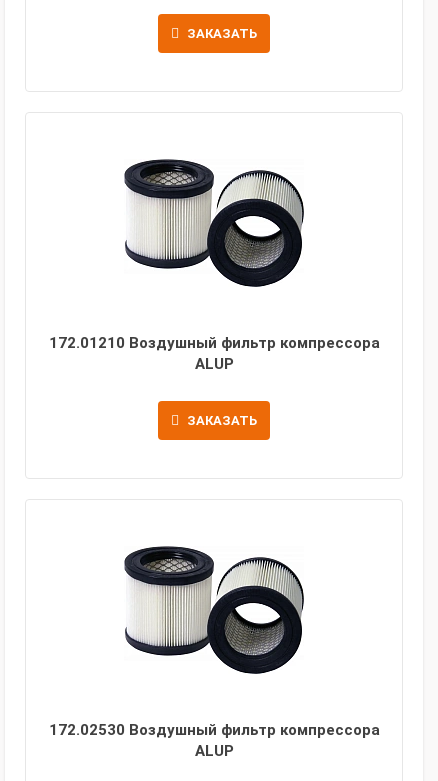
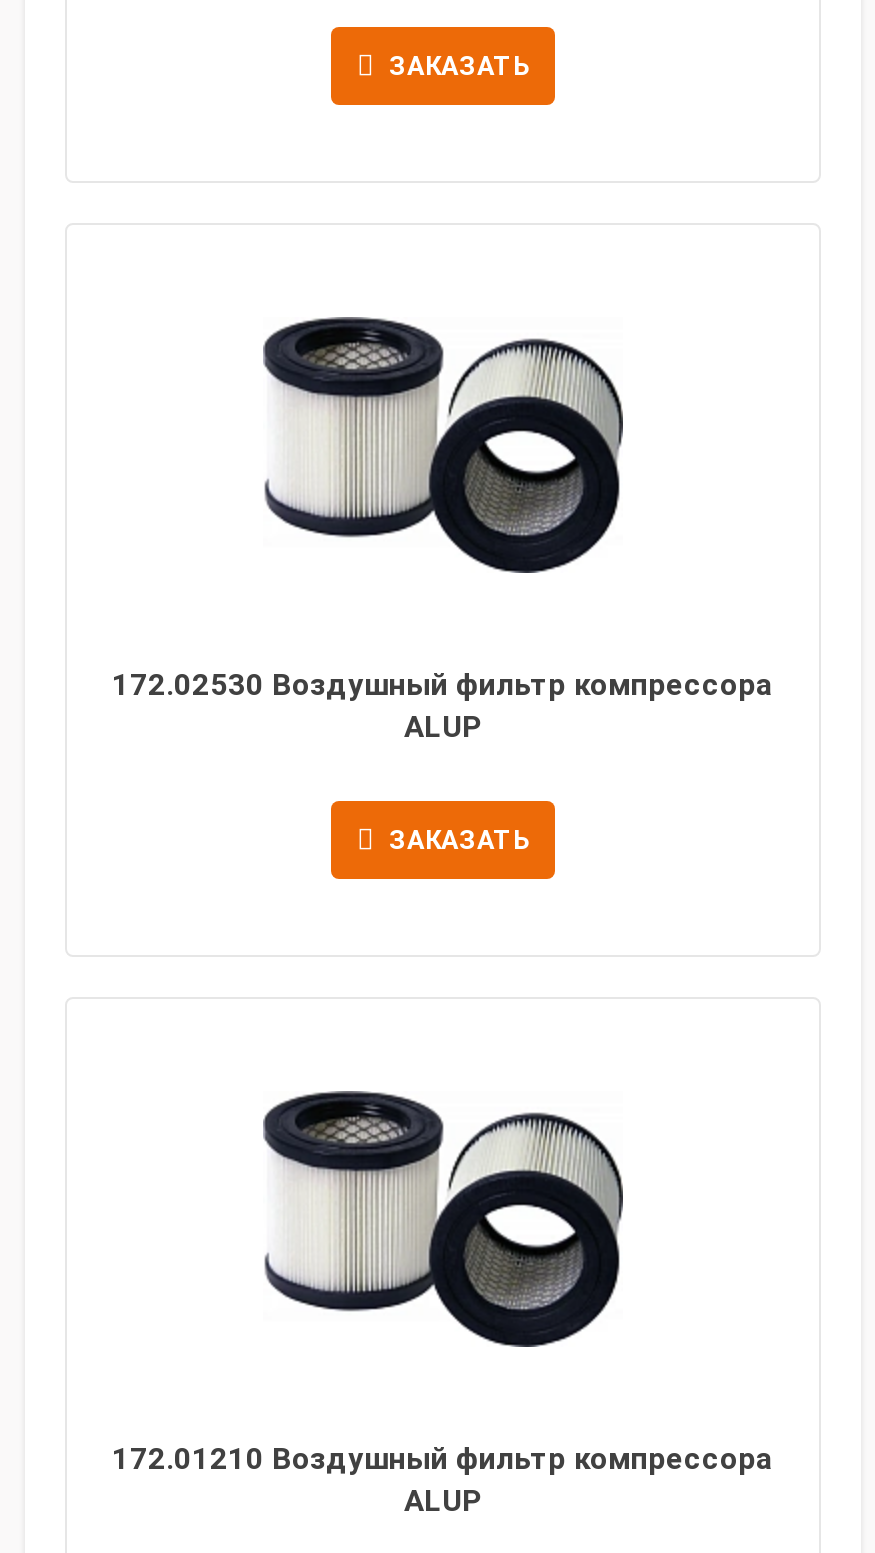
moved down: 172.01210 Воздушный фильтр компрессора

moved up: 172.02530 Воздушный фильтр компрессора
